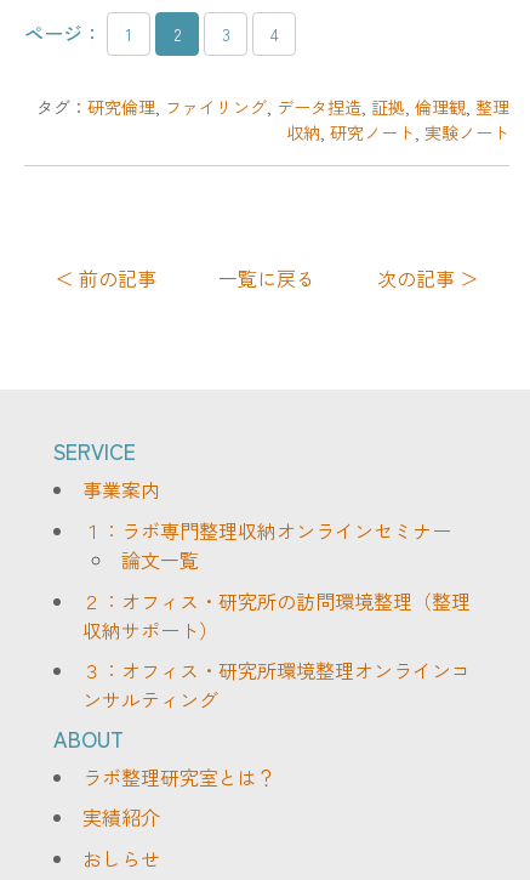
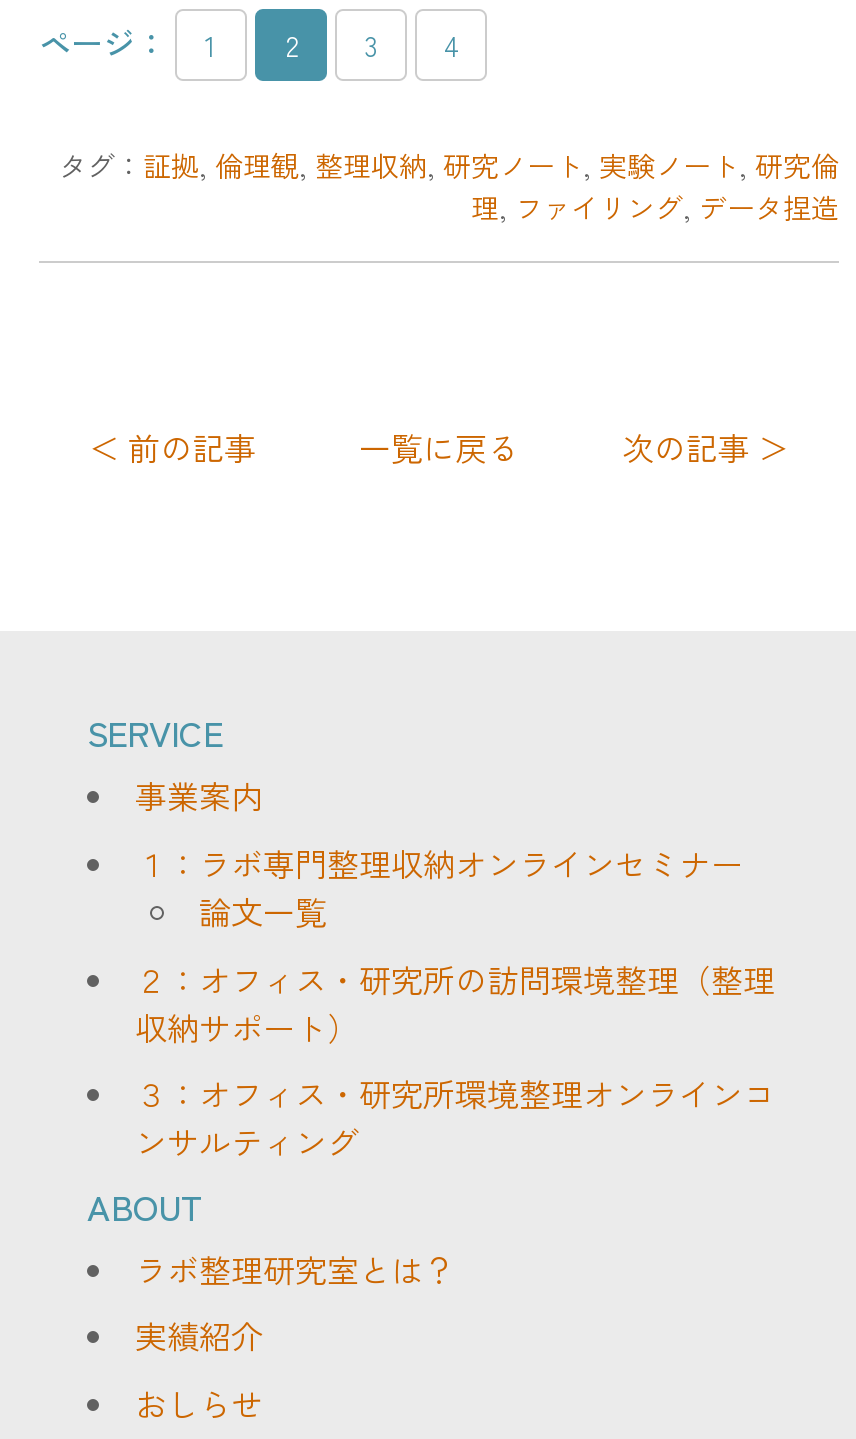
- タグ：研究倫理,ファイリング,データ捏造,証拠,倫理観,整理
- 収納,研究ノート,実験ノート
+ タグ：証拠,倫理観,整理収納,研究ノート,実験ノート,研究倫
+ 理,ファイリング,データ捏造
